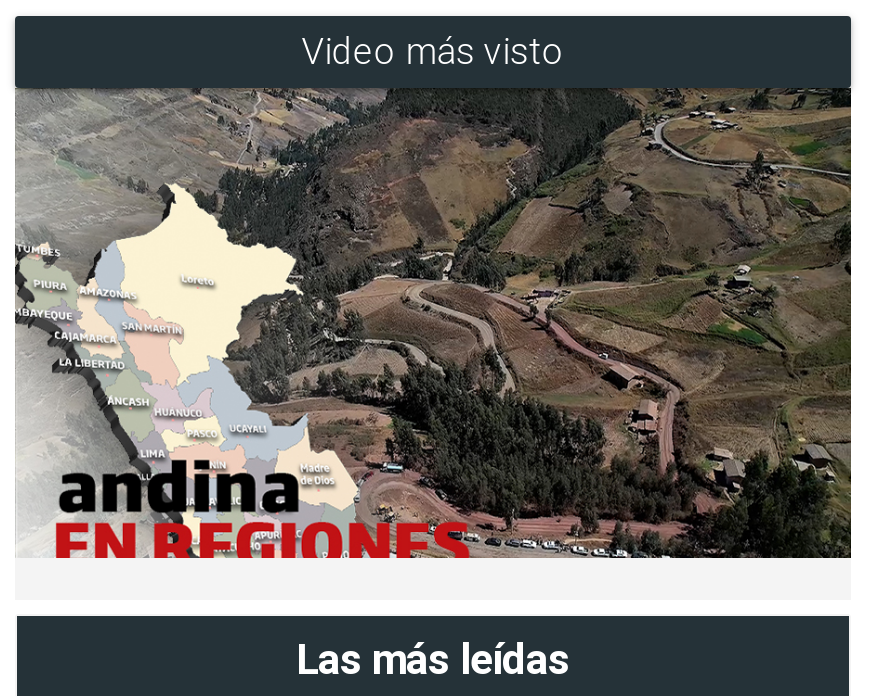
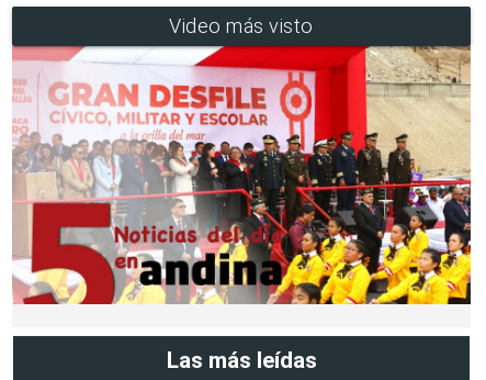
- [image]
+ [image]
